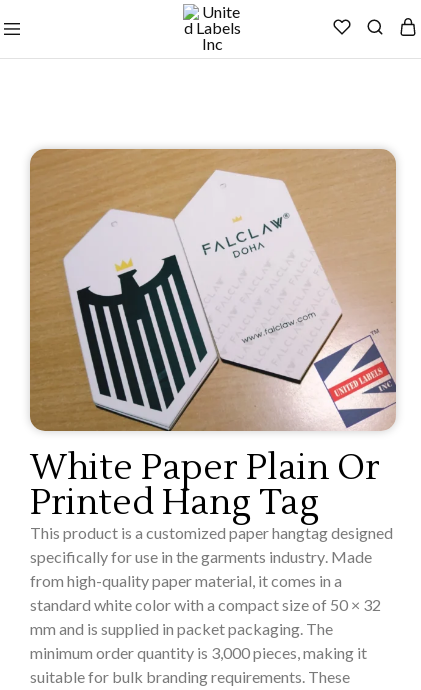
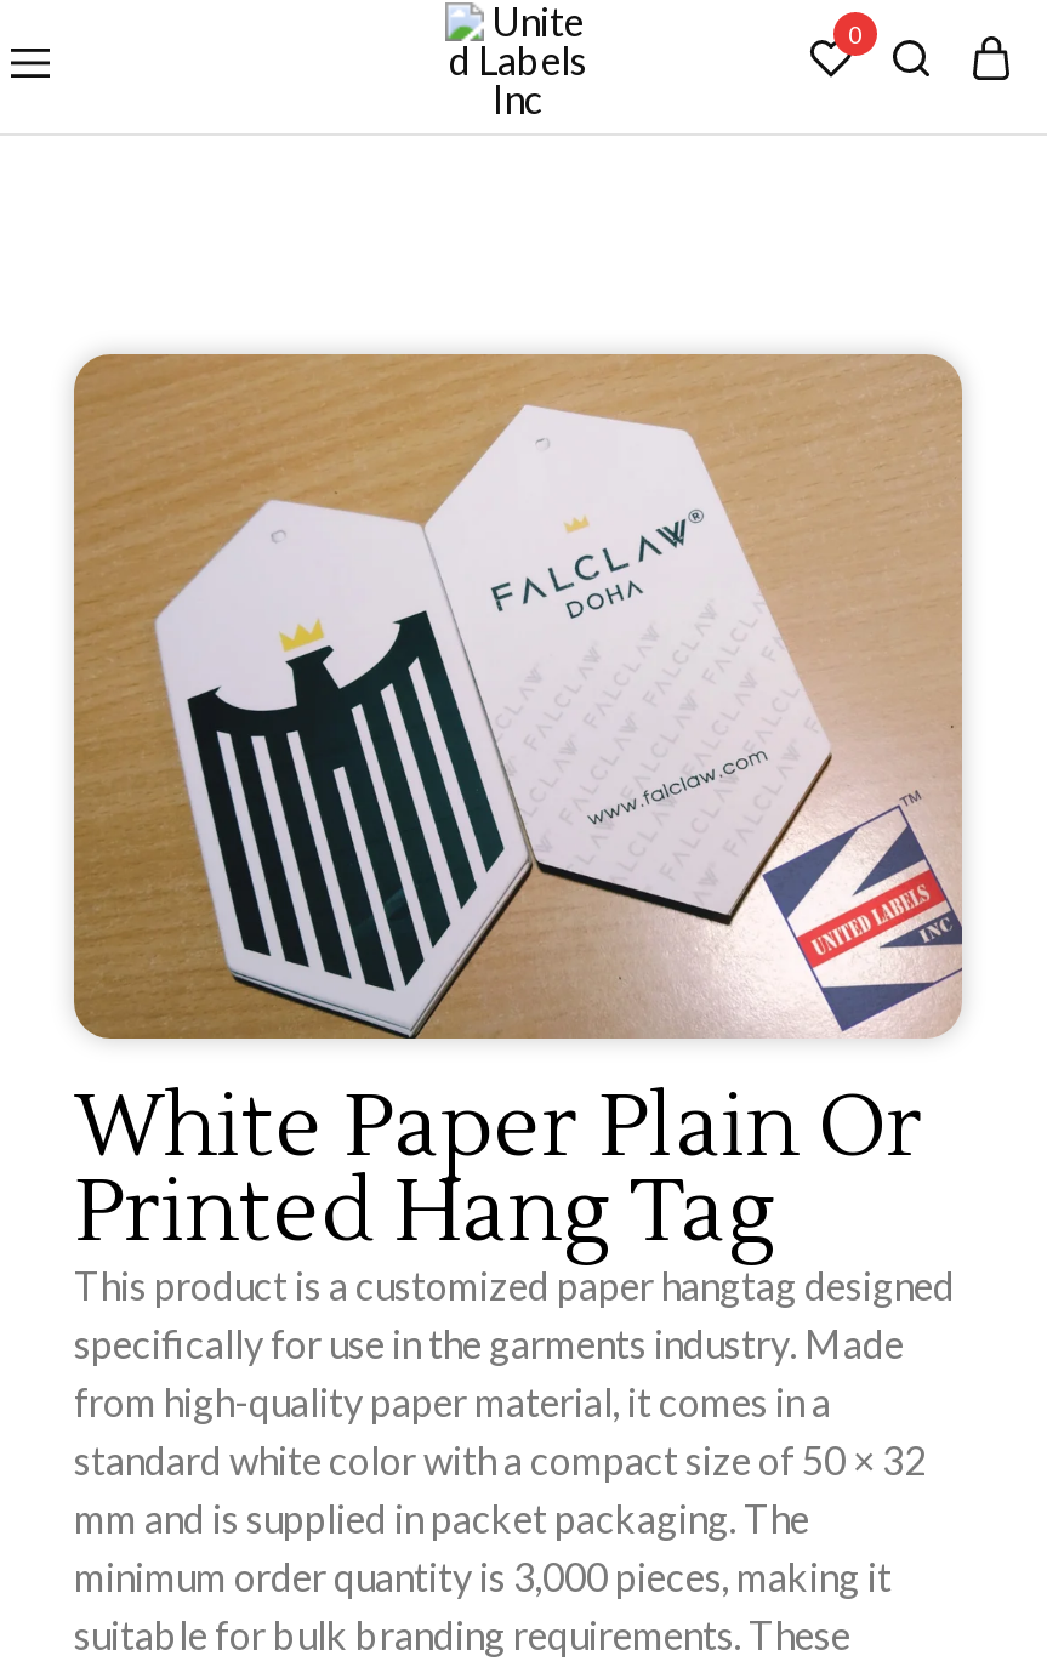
+ 0
